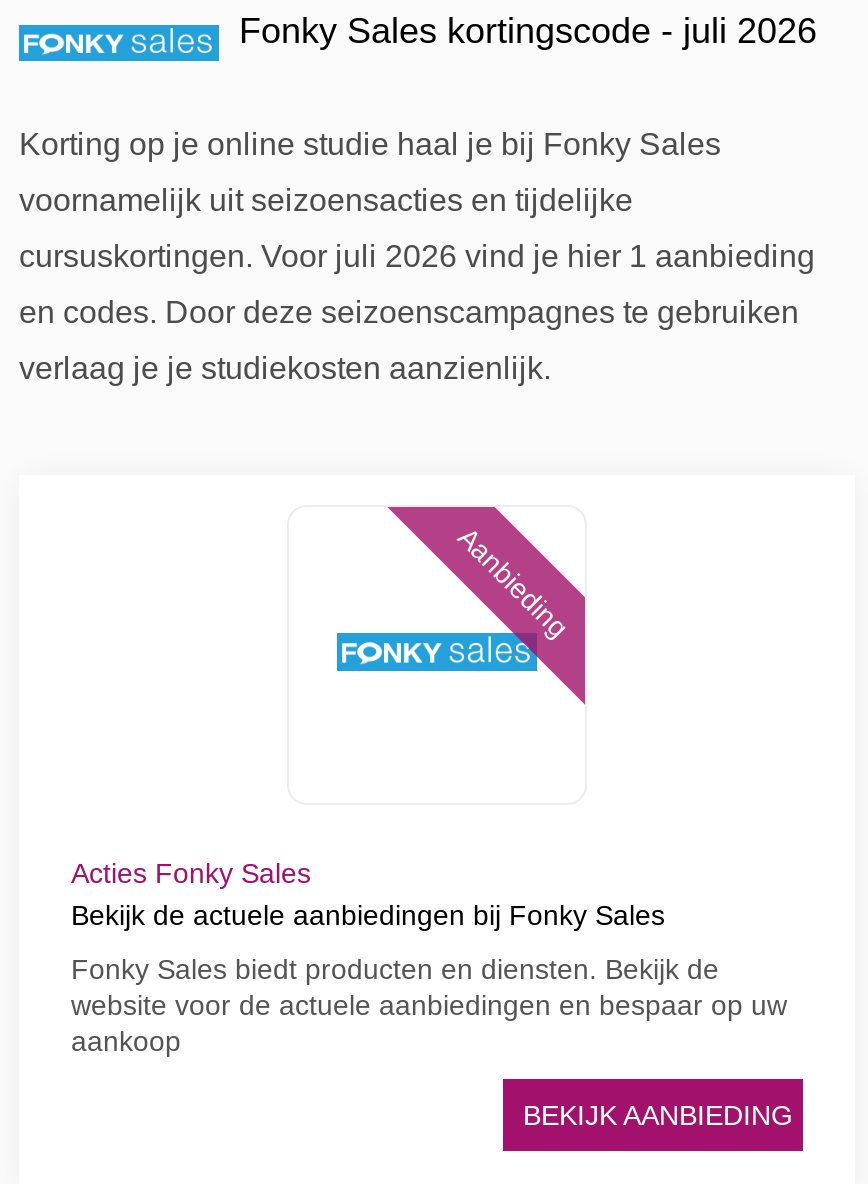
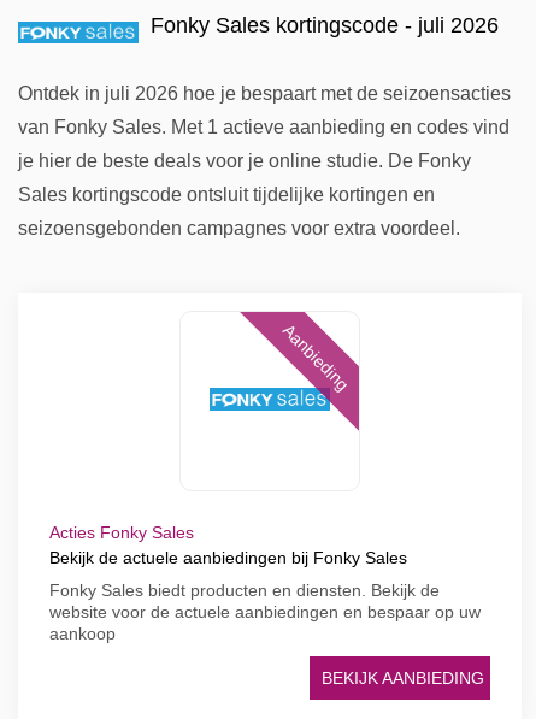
- Korting op je online studie haal je bij Fonky Sales
+ Ontdek in juli 2026 hoe je bespaart met de seizoensacties

- voornamelijk uit seizoensacties en tijdelijke
+ van Fonky Sales. Met 1 actieve aanbieding en codes vind

- cursuskortingen. Voor juli 2026 vind je hier 1 aanbieding
+ je hier de beste deals voor je online studie. De Fonky

- en codes. Door deze seizoenscampagnes te gebruiken
+ Sales kortingscode ontsluit tijdelijke kortingen en

- verlaag je je studiekosten aanzienlijk.
+ seizoensgebonden campagnes voor extra voordeel.
